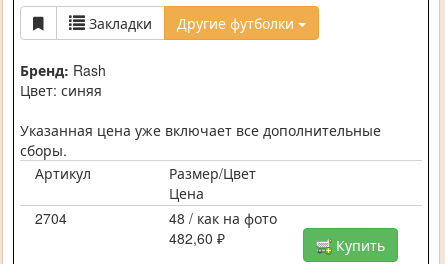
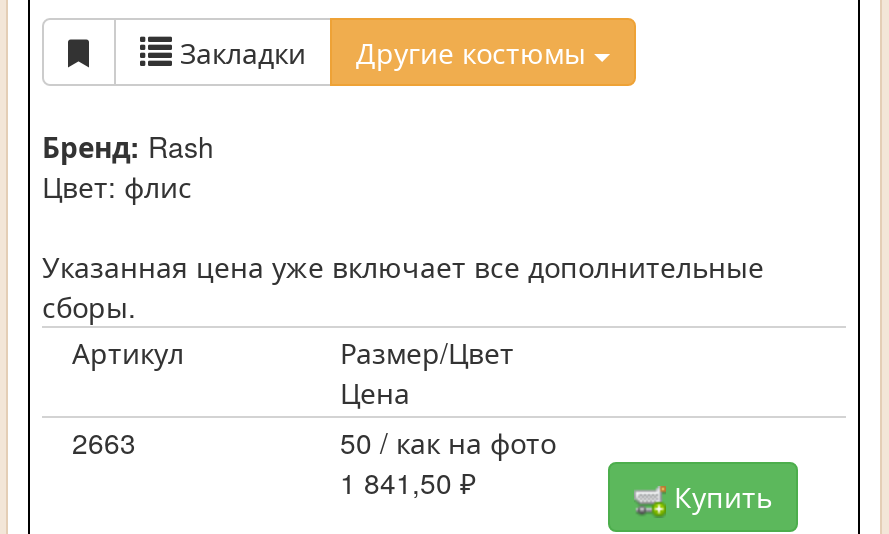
- Другие футболки
+ Другие костюмы

- Цвет: синяя
+ Цвет: флис

- 2704
+ 2663

- 48 / как на фото
+ 50 / как на фото

- 482,60 ₽
+ 1 841,50 ₽
